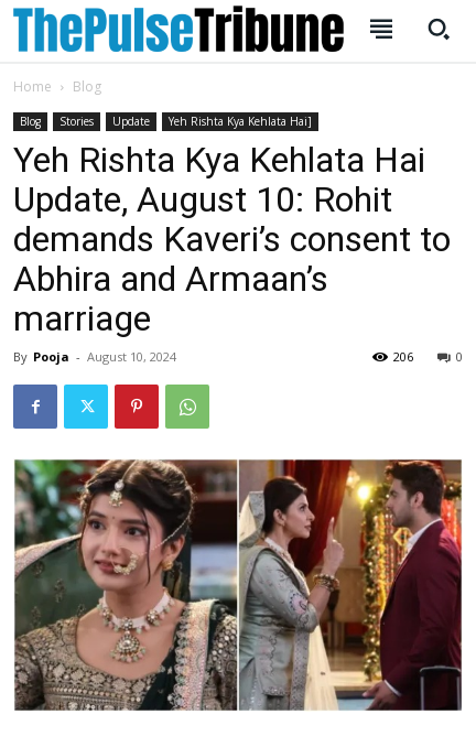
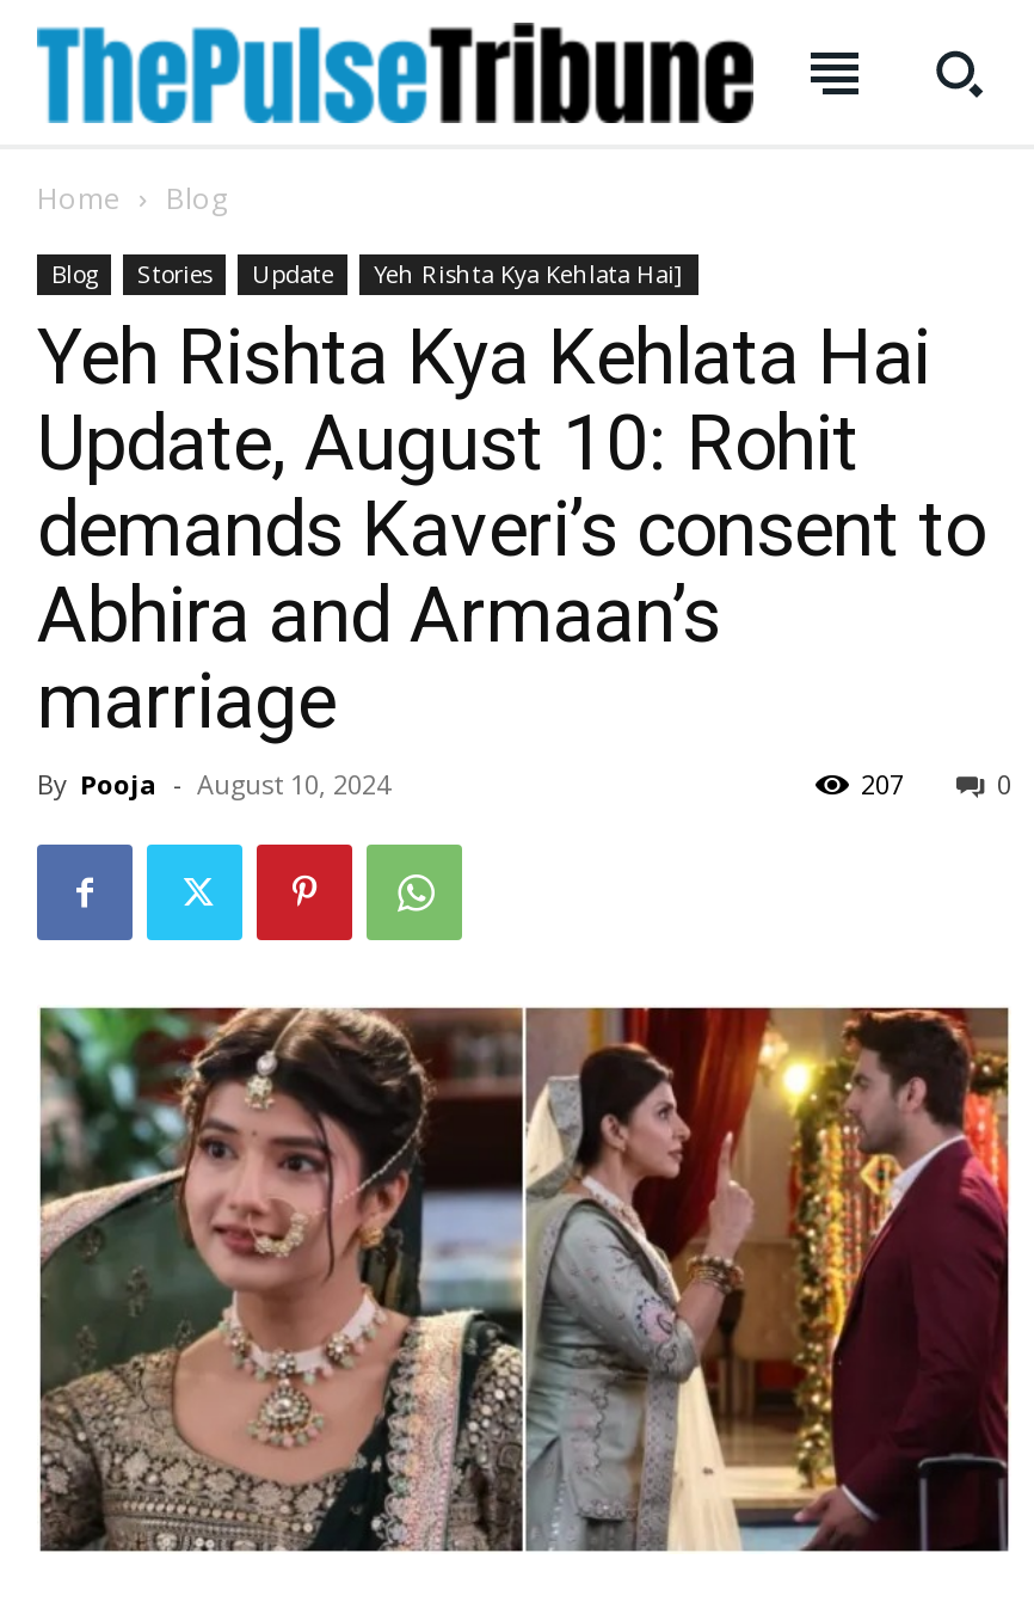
- 206
+ 207
